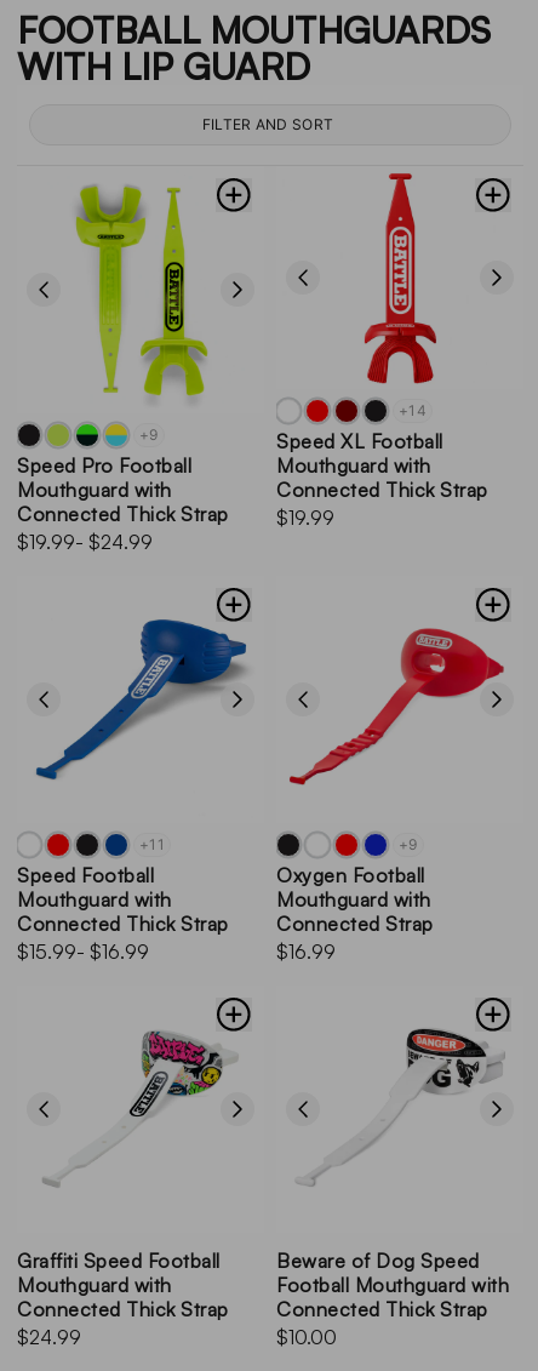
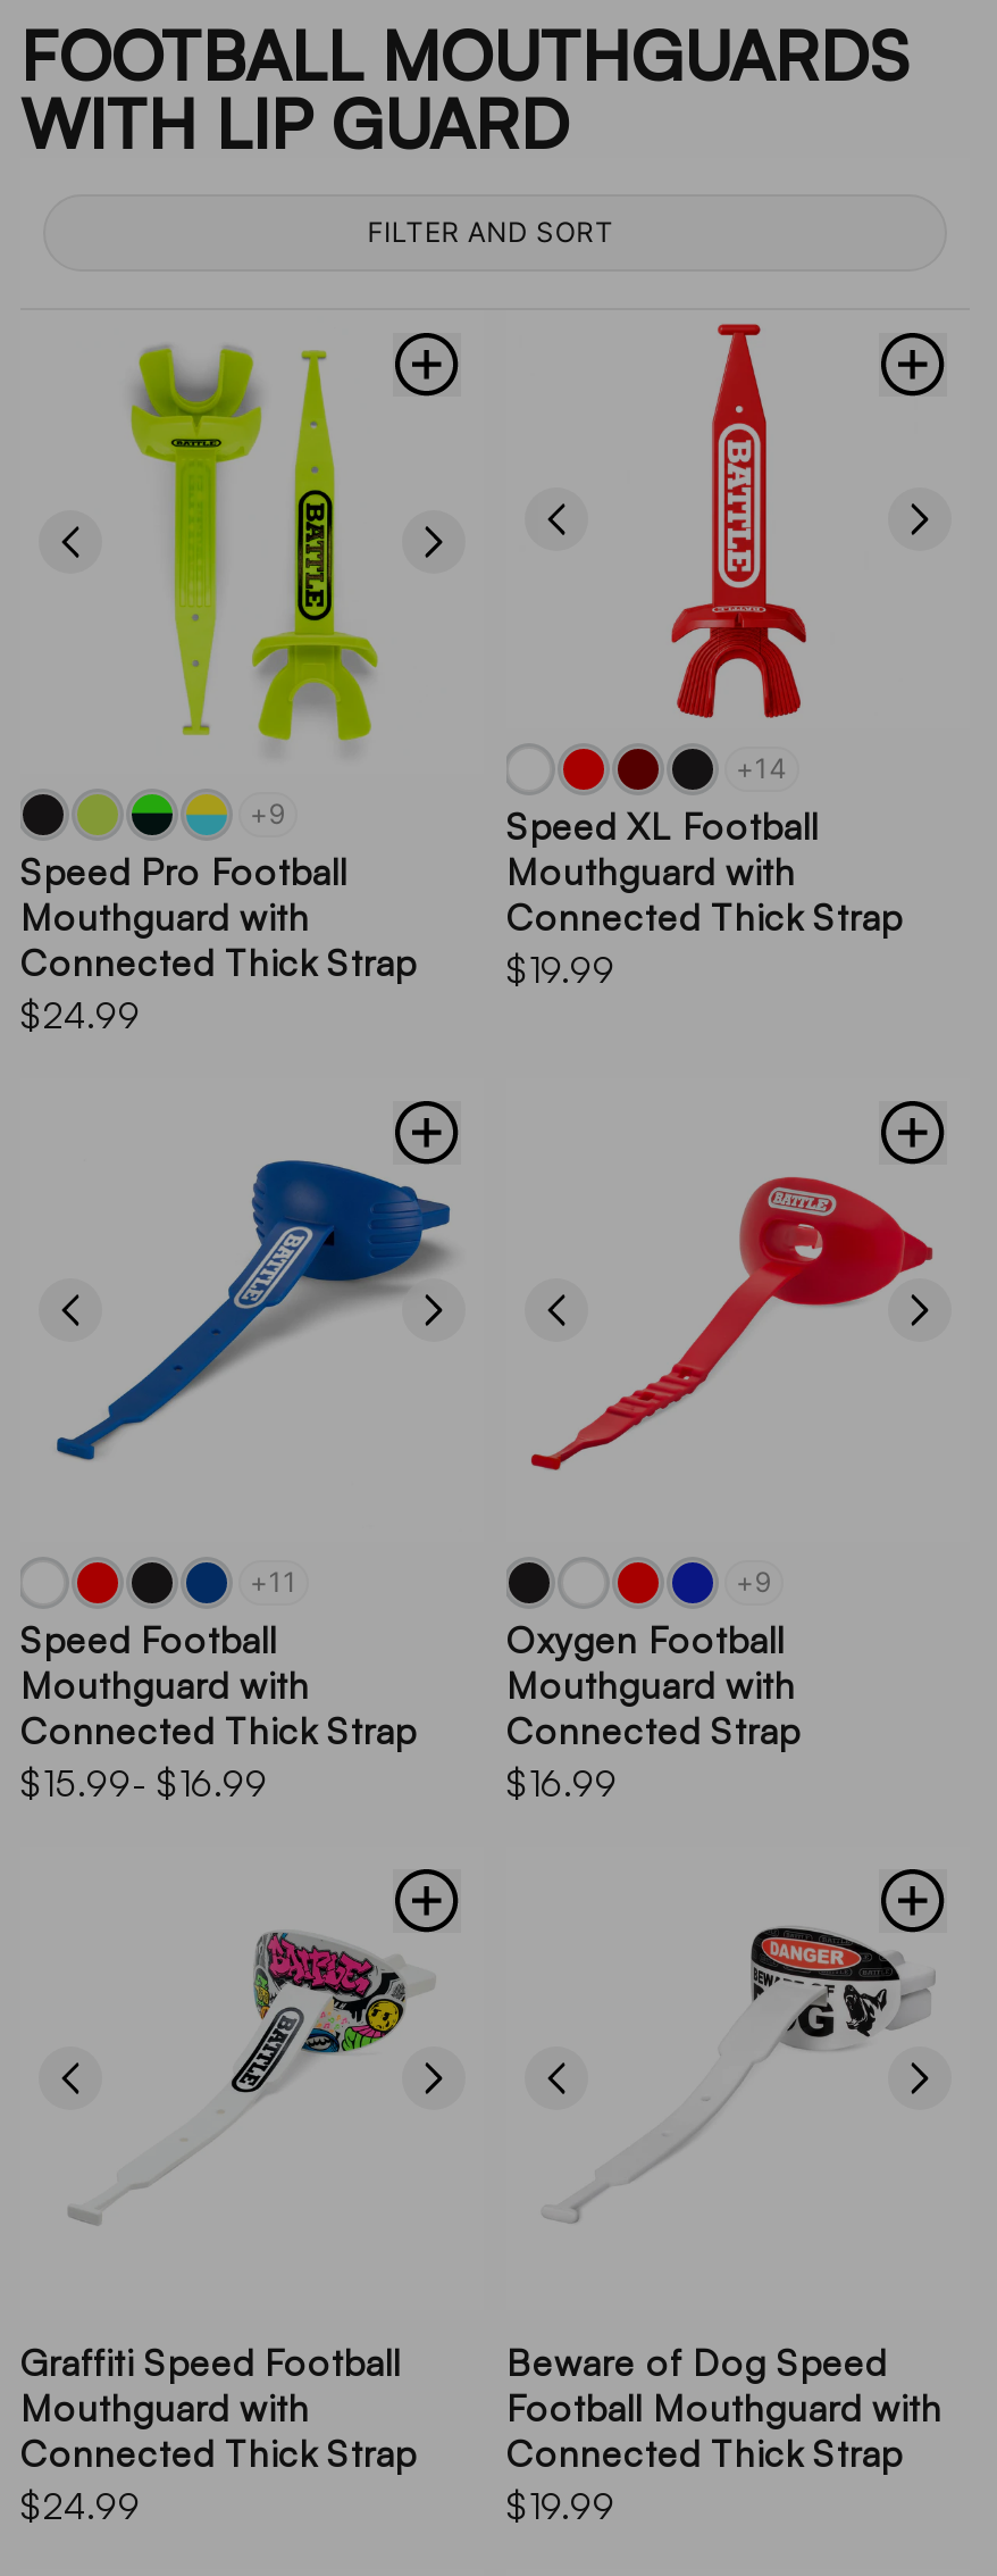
- $19.99- $24.99
+ $24.99

- $10.00
+ $19.99
